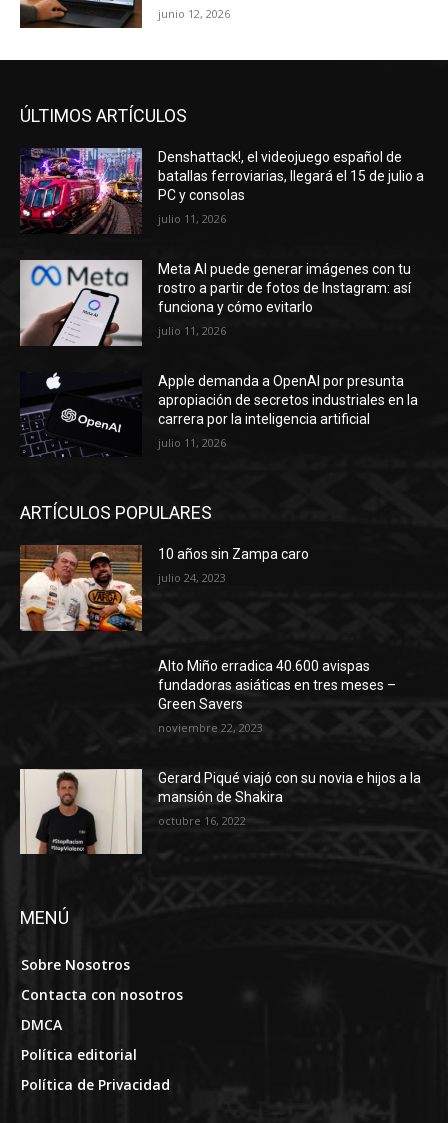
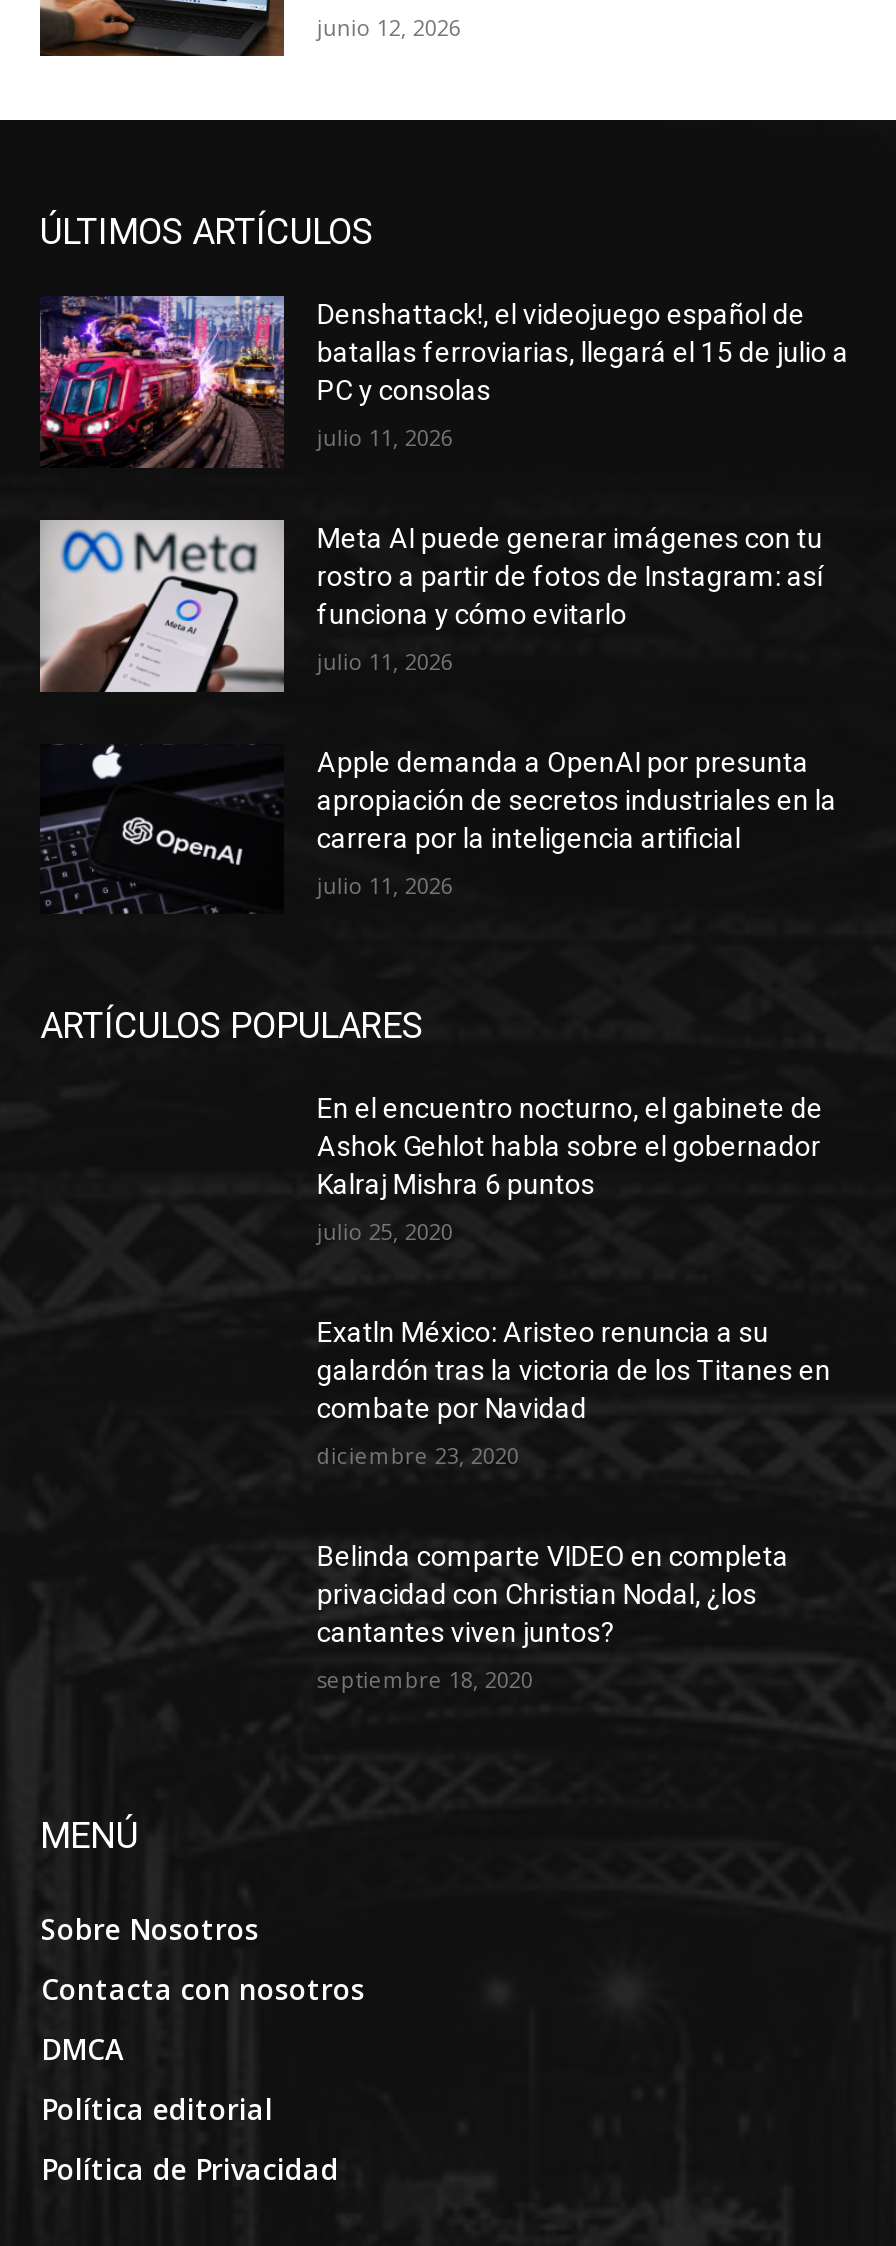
- [image]

- 10 años sin Zampa caro
+ En el encuentro nocturno, el gabinete de
+ Ashok Gehlot habla sobre el gobernador
+ Kalraj Mishra 6 puntos

- julio 24, 2023
+ julio 25, 2020

- Alto Miño erradica 40.600 avispas
- fundadoras asiáticas en tres meses –
- Green Savers
+ Exatln México: Aristeo renuncia a su
+ galardón tras la victoria de los Titanes en
+ combate por Navidad

- noviembre 22, 2023
+ diciembre 23, 2020

- [image]

- Gerard Piqué viajó con su novia e hijos a la
- mansión de Shakira
+ Belinda comparte VIDEO en completa
+ privacidad con Christian Nodal, ¿los
+ cantantes viven juntos?

- octubre 16, 2022
+ septiembre 18, 2020
